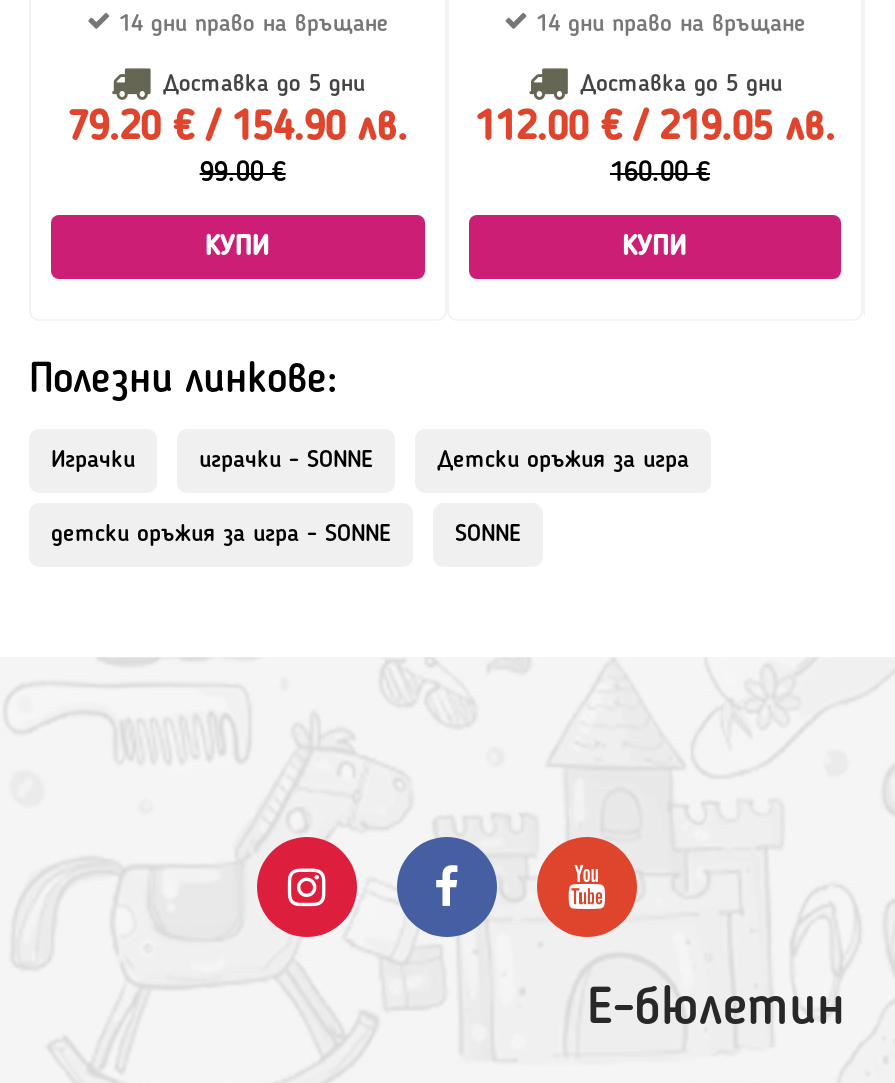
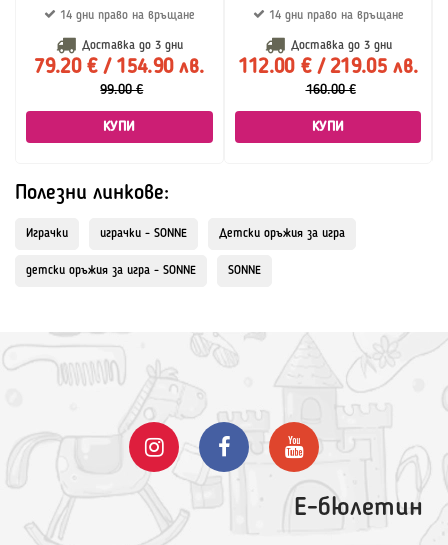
- Доставка до 5 дни
+ Доставка до 3 дни

- Доставка до 5 дни
+ Доставка до 3 дни
